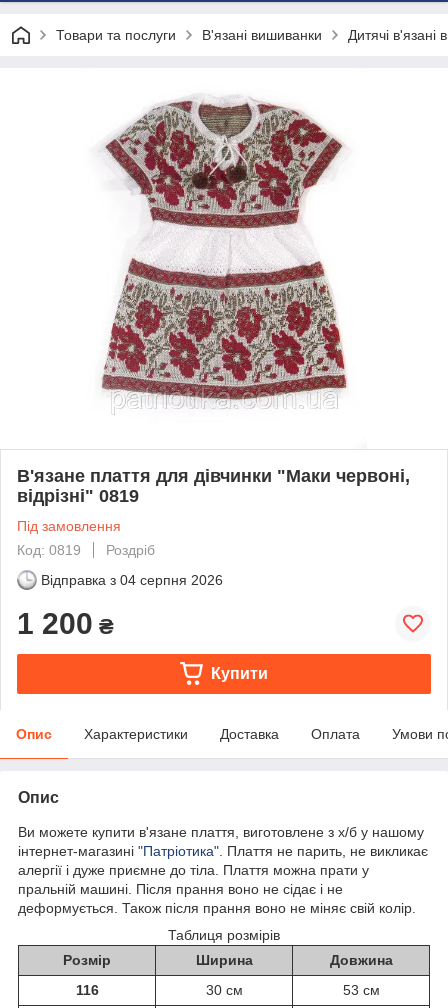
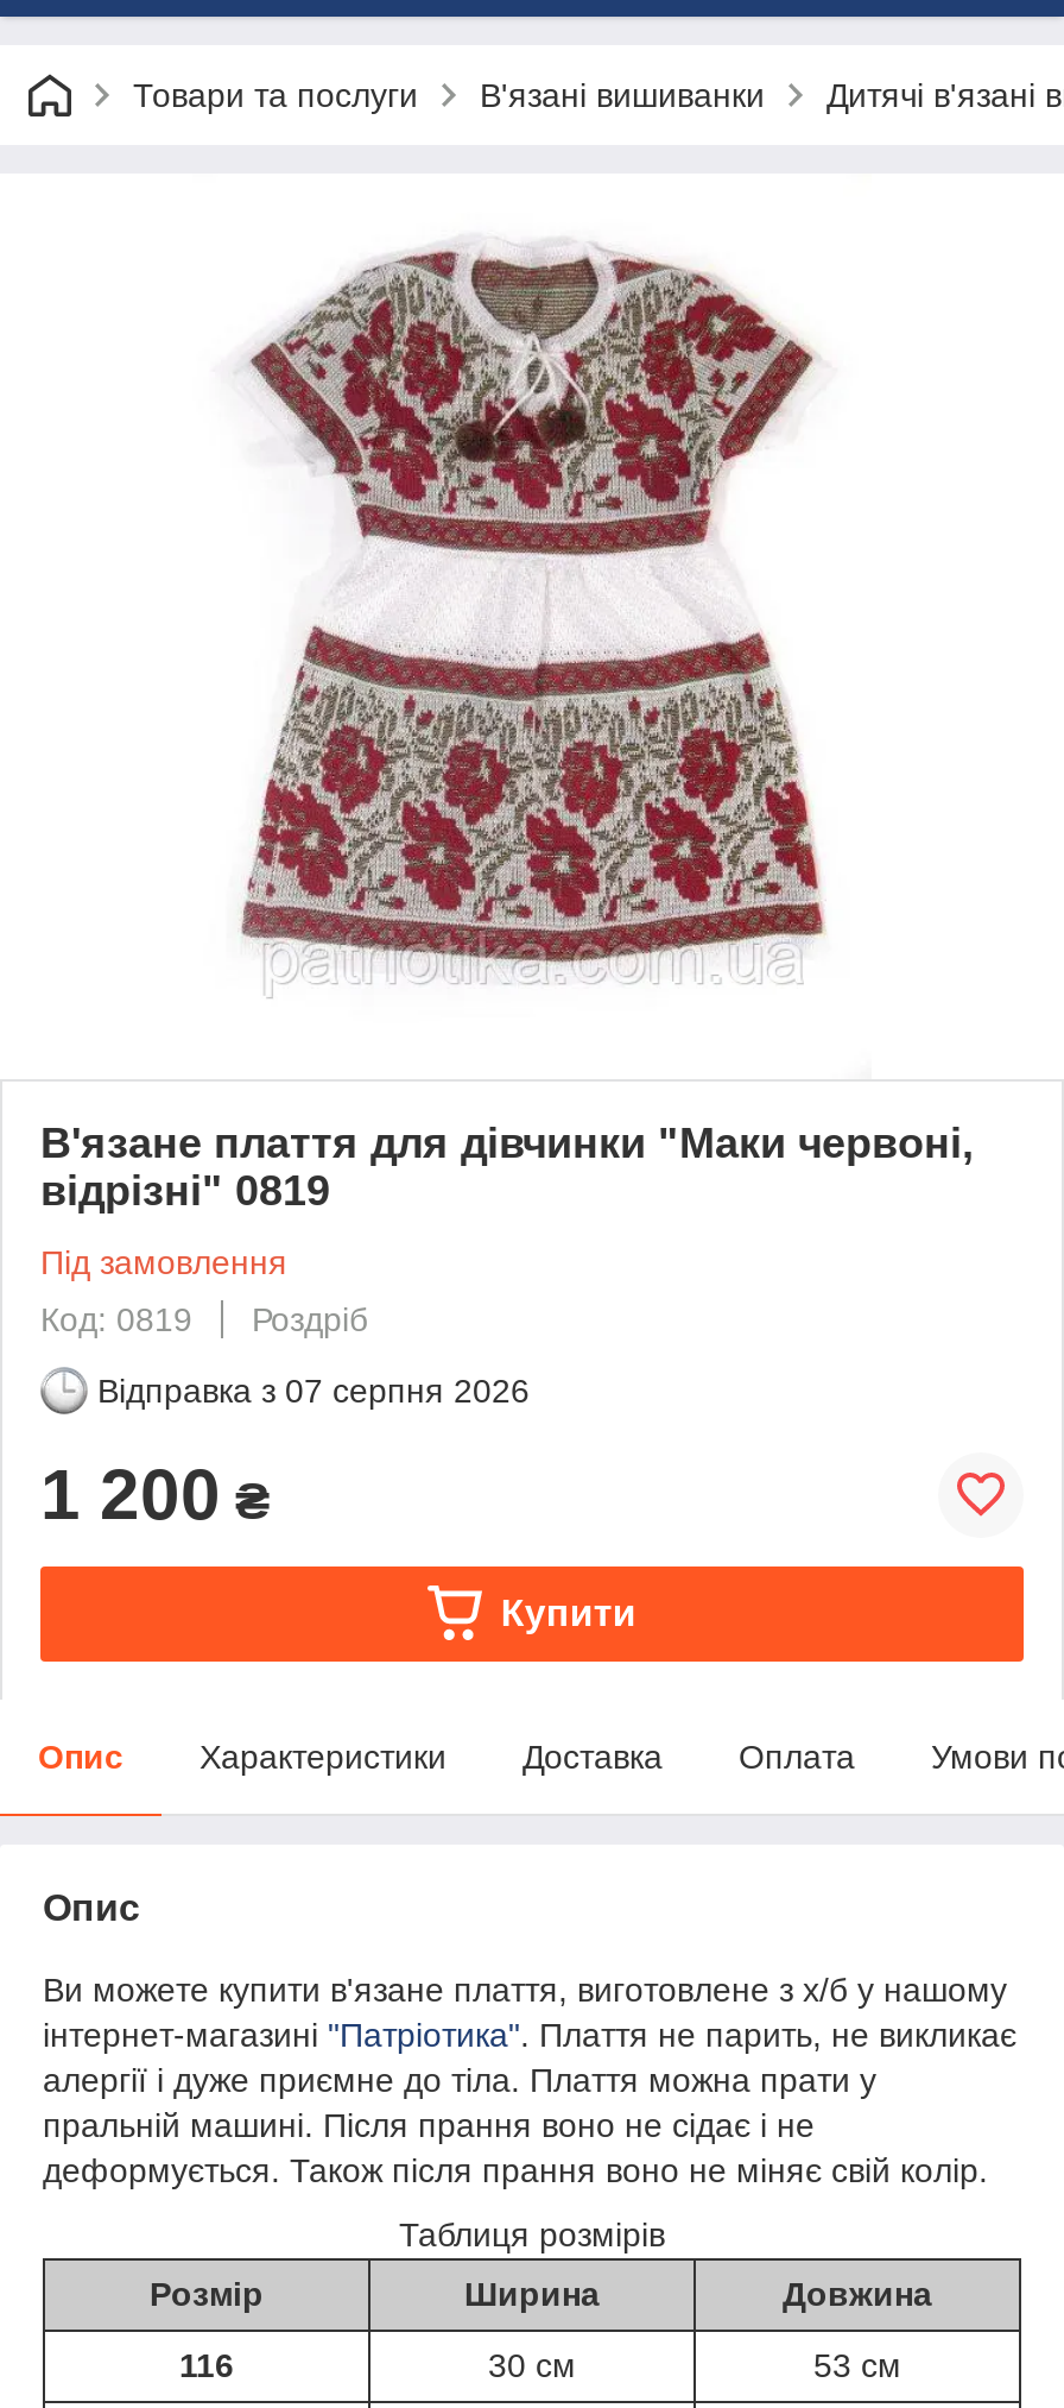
- Відправка з 04 серпня 2026
+ Відправка з 07 серпня 2026
